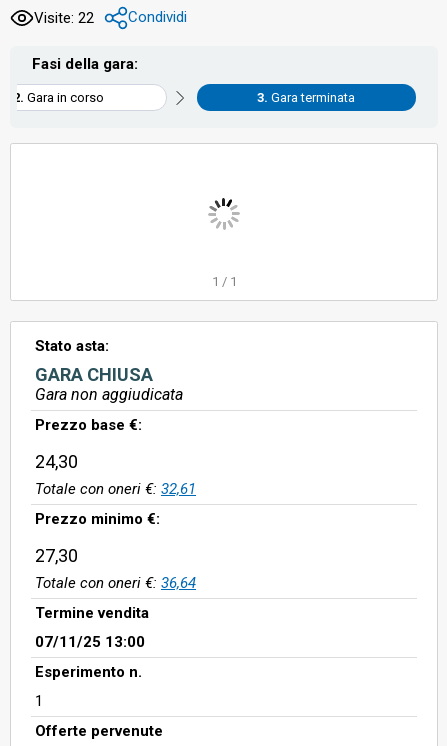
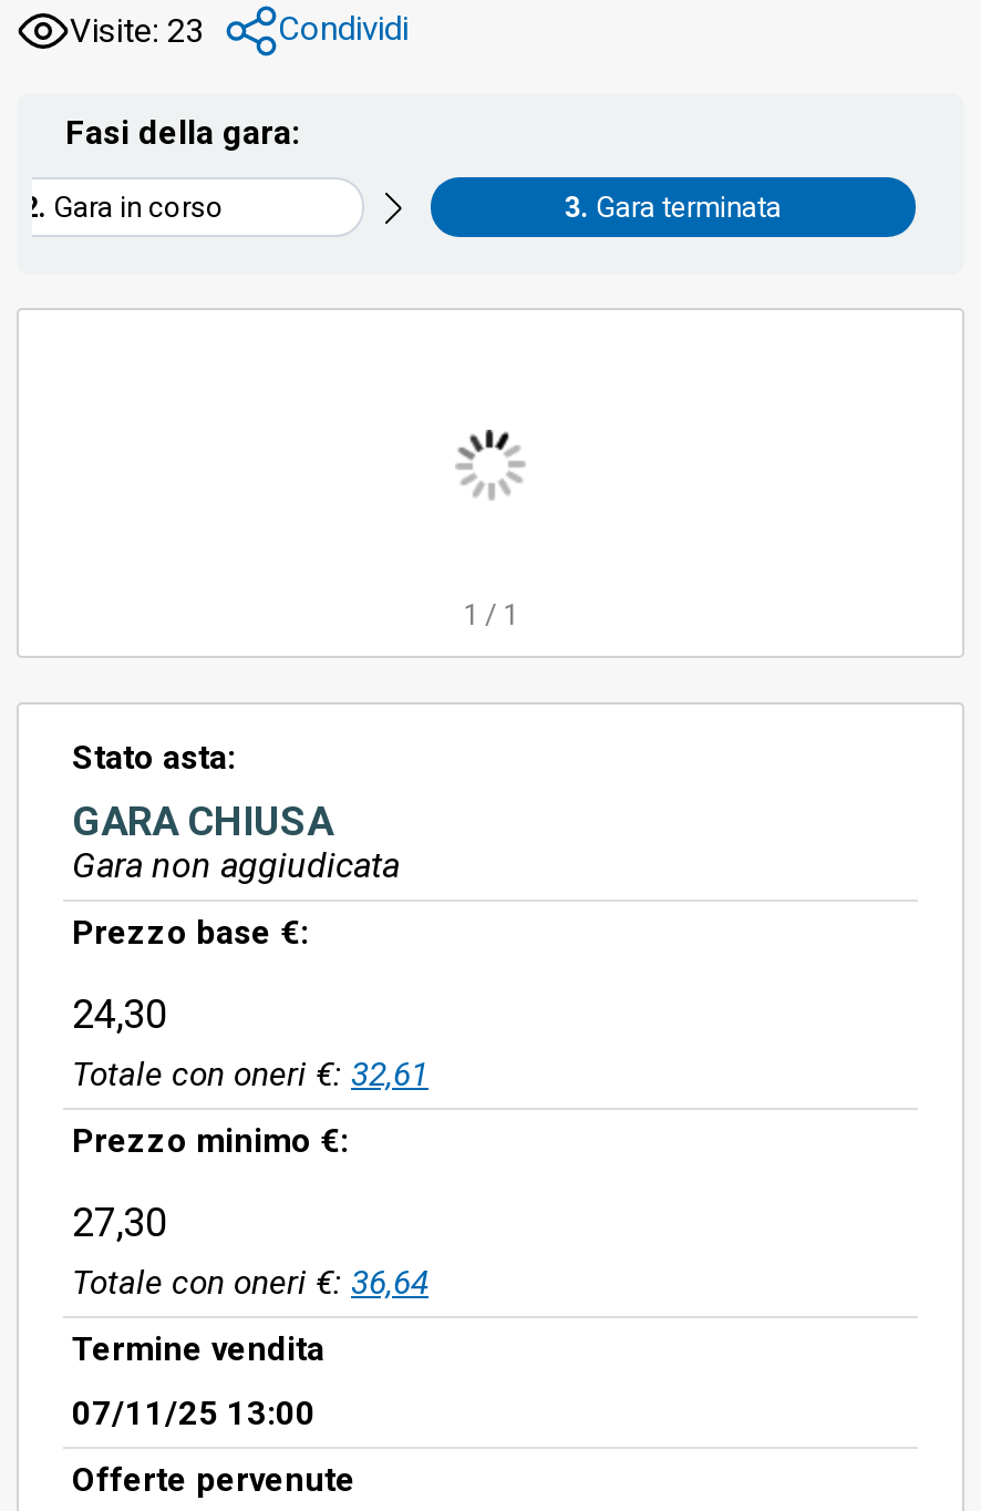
- Visite: 22 Condividi
+ Visite: 23 Condividi

- Esperimento n.
- 1
